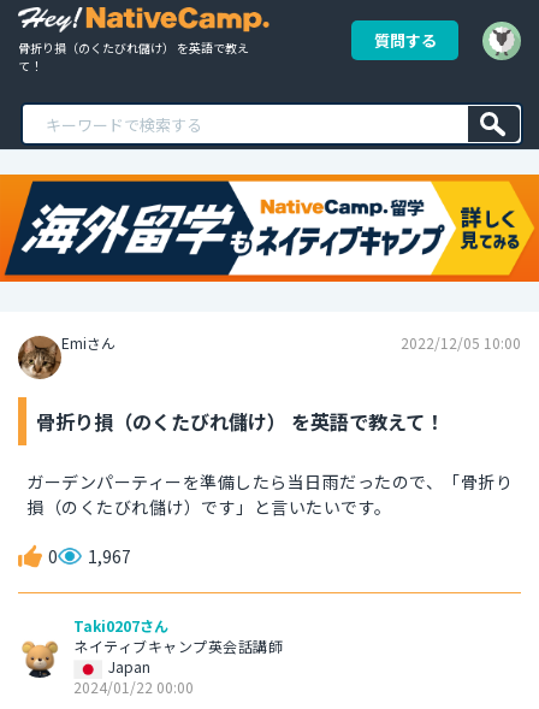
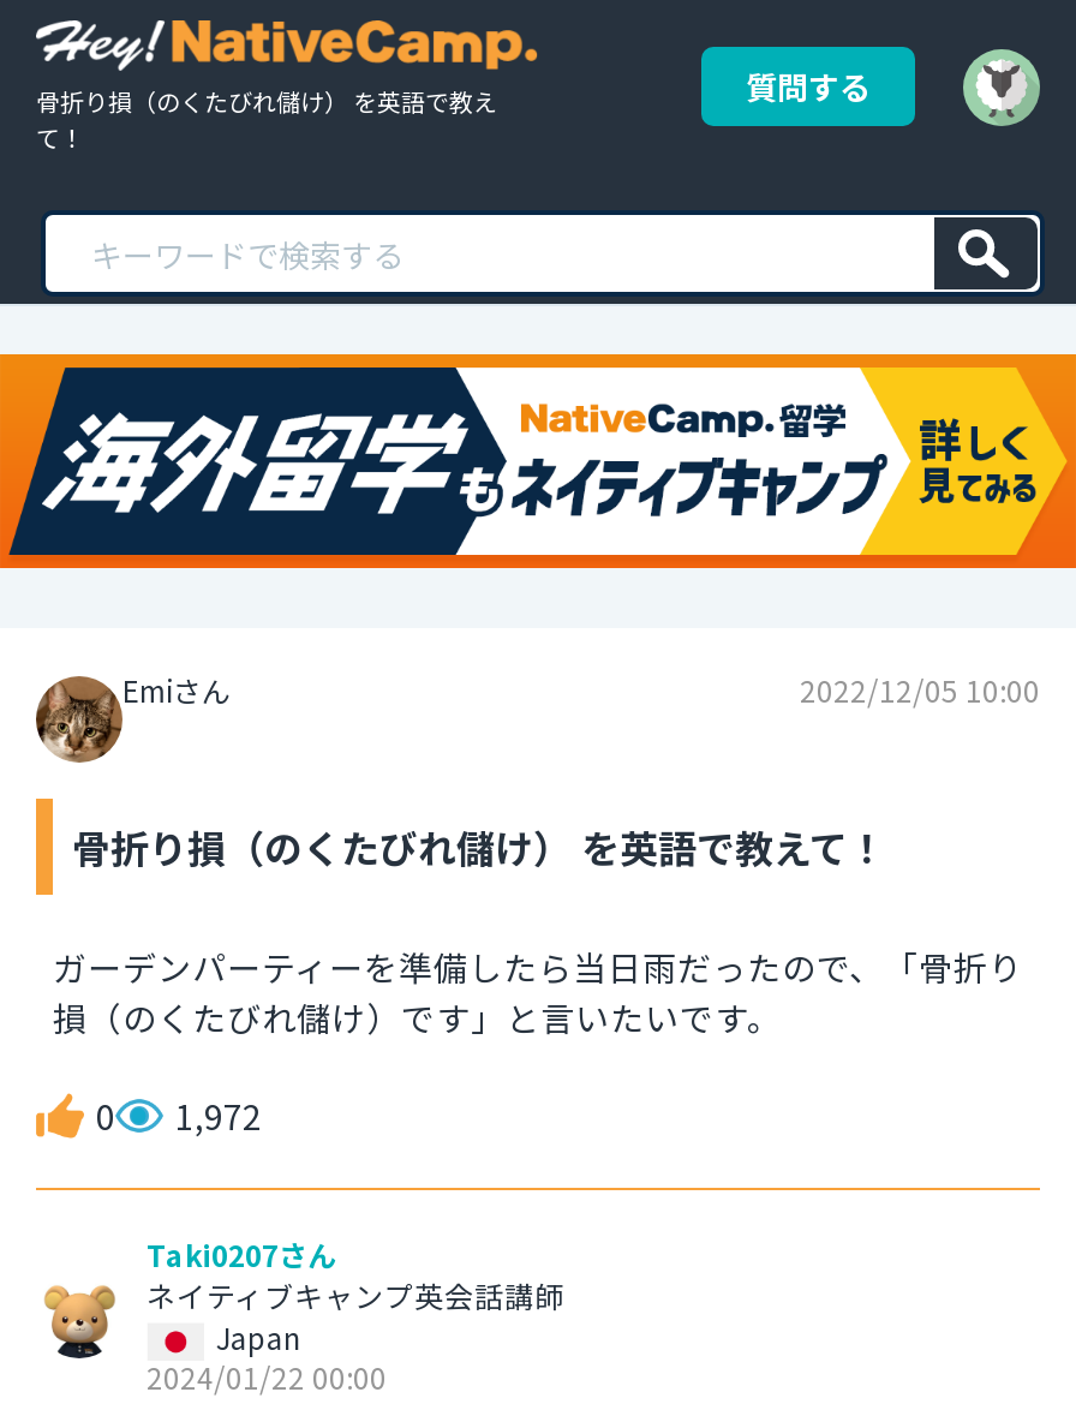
- 0 1,967
+ 0 1,972
